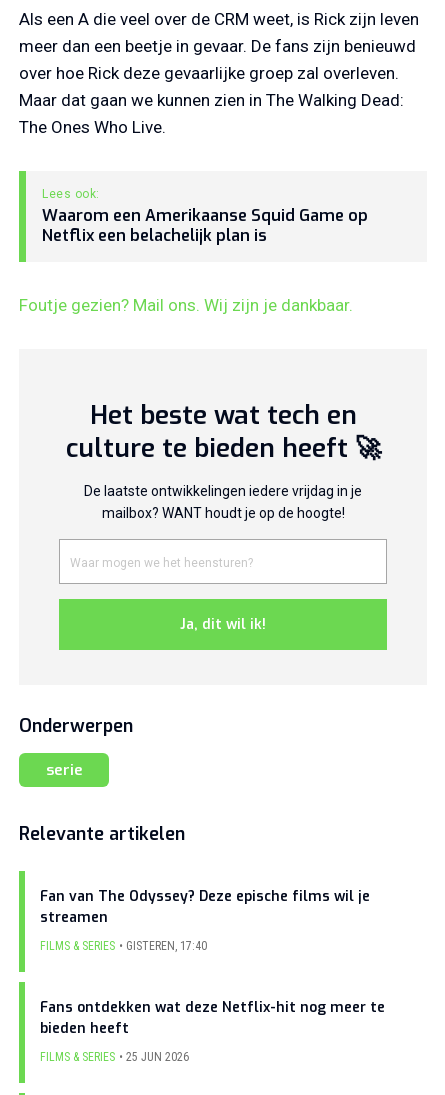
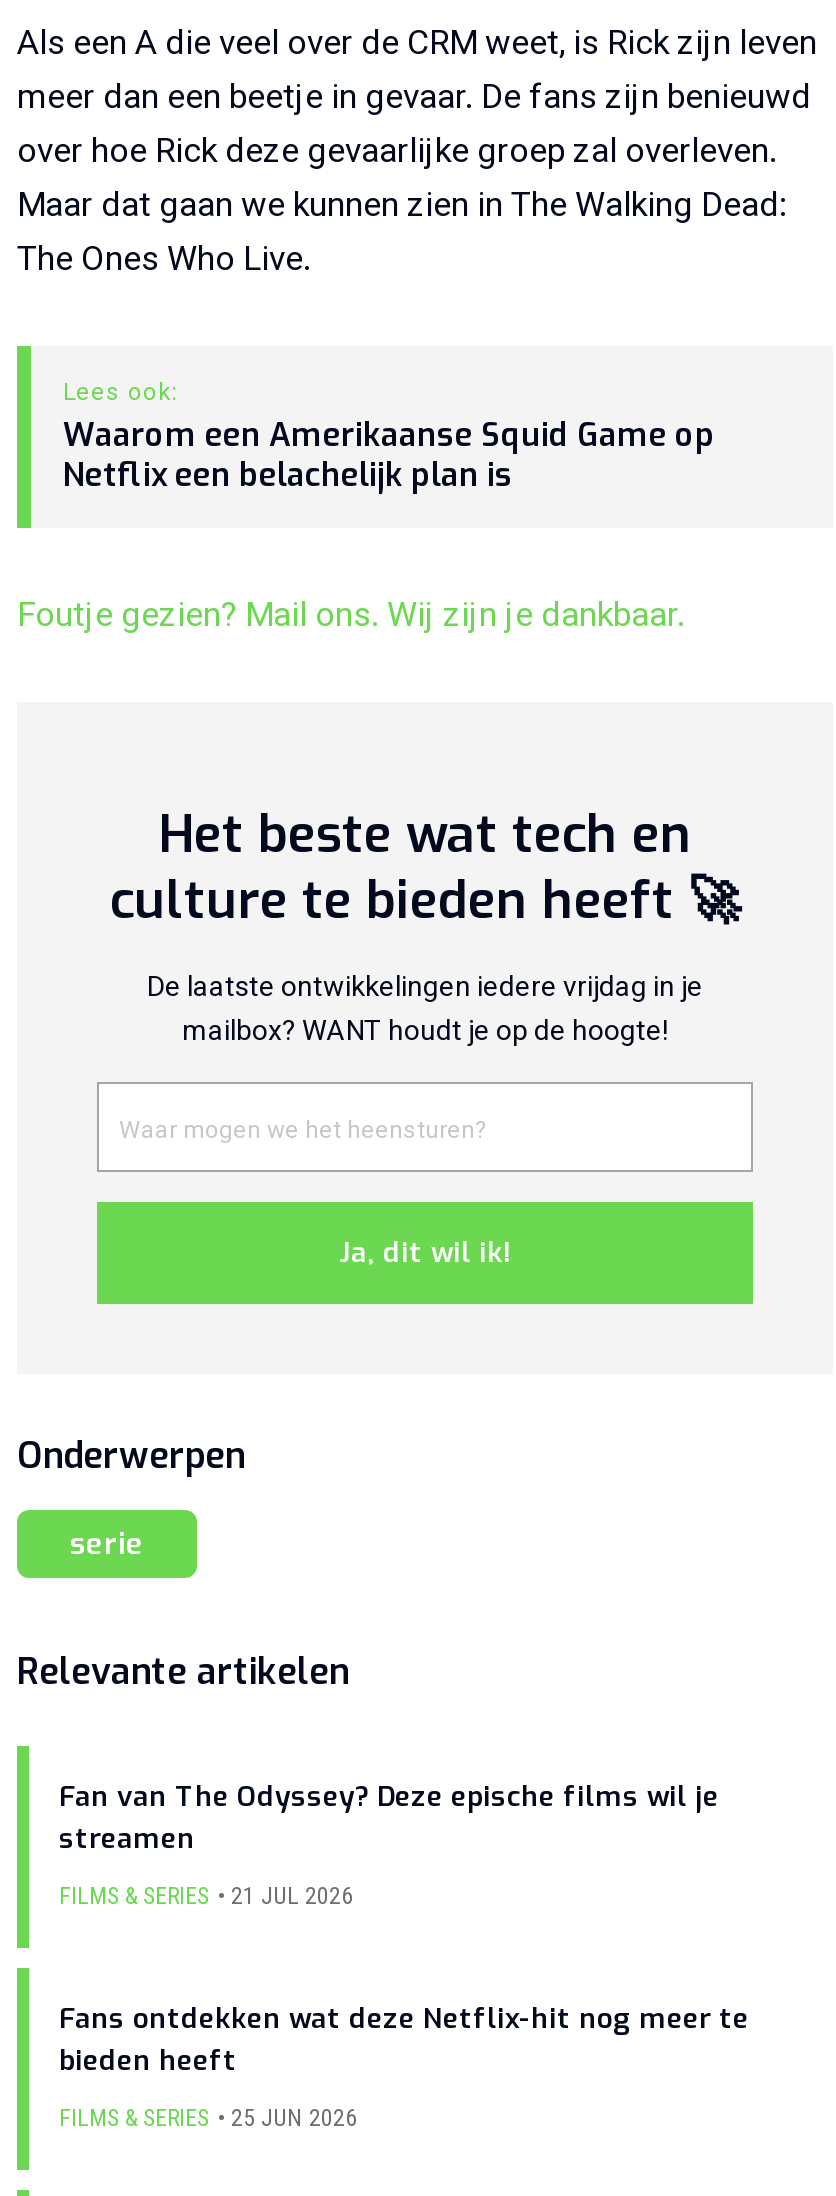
- FILMS & SERIES GISTEREN, 17:40
+ FILMS & SERIES 21 JUL 2026
